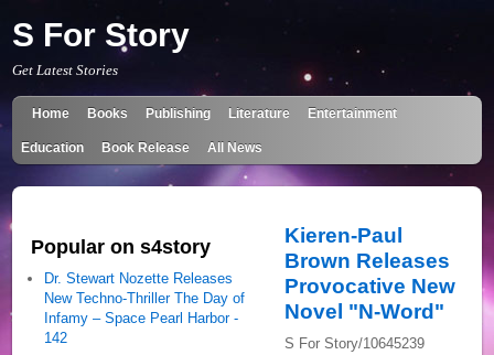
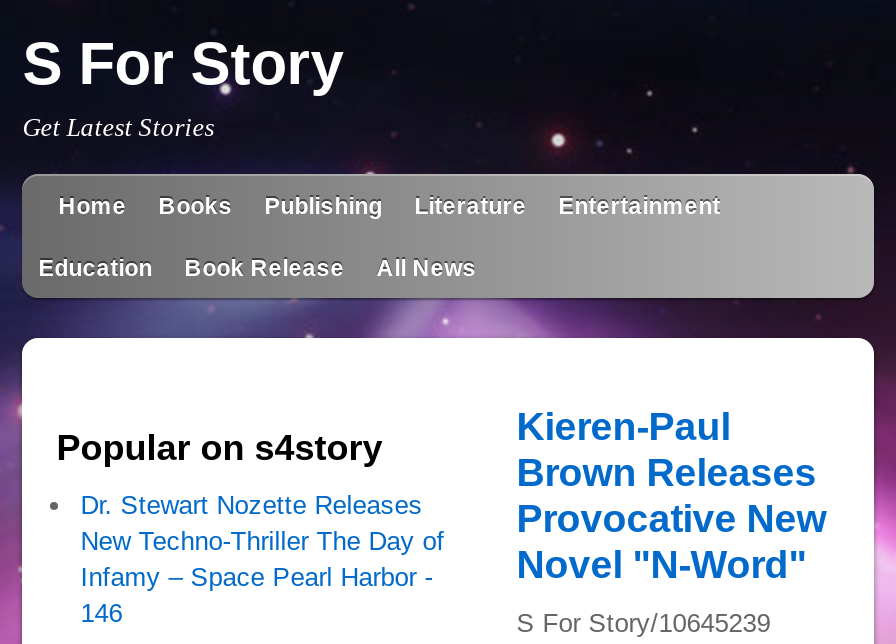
- 142
+ 146
